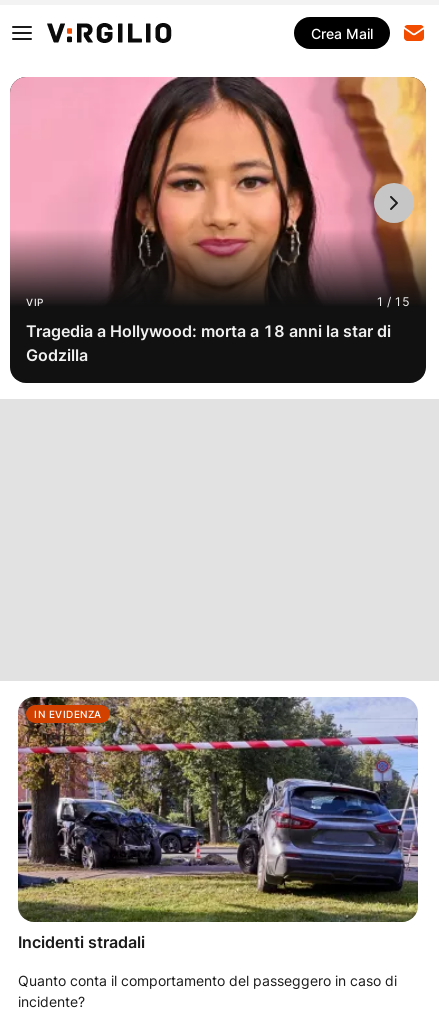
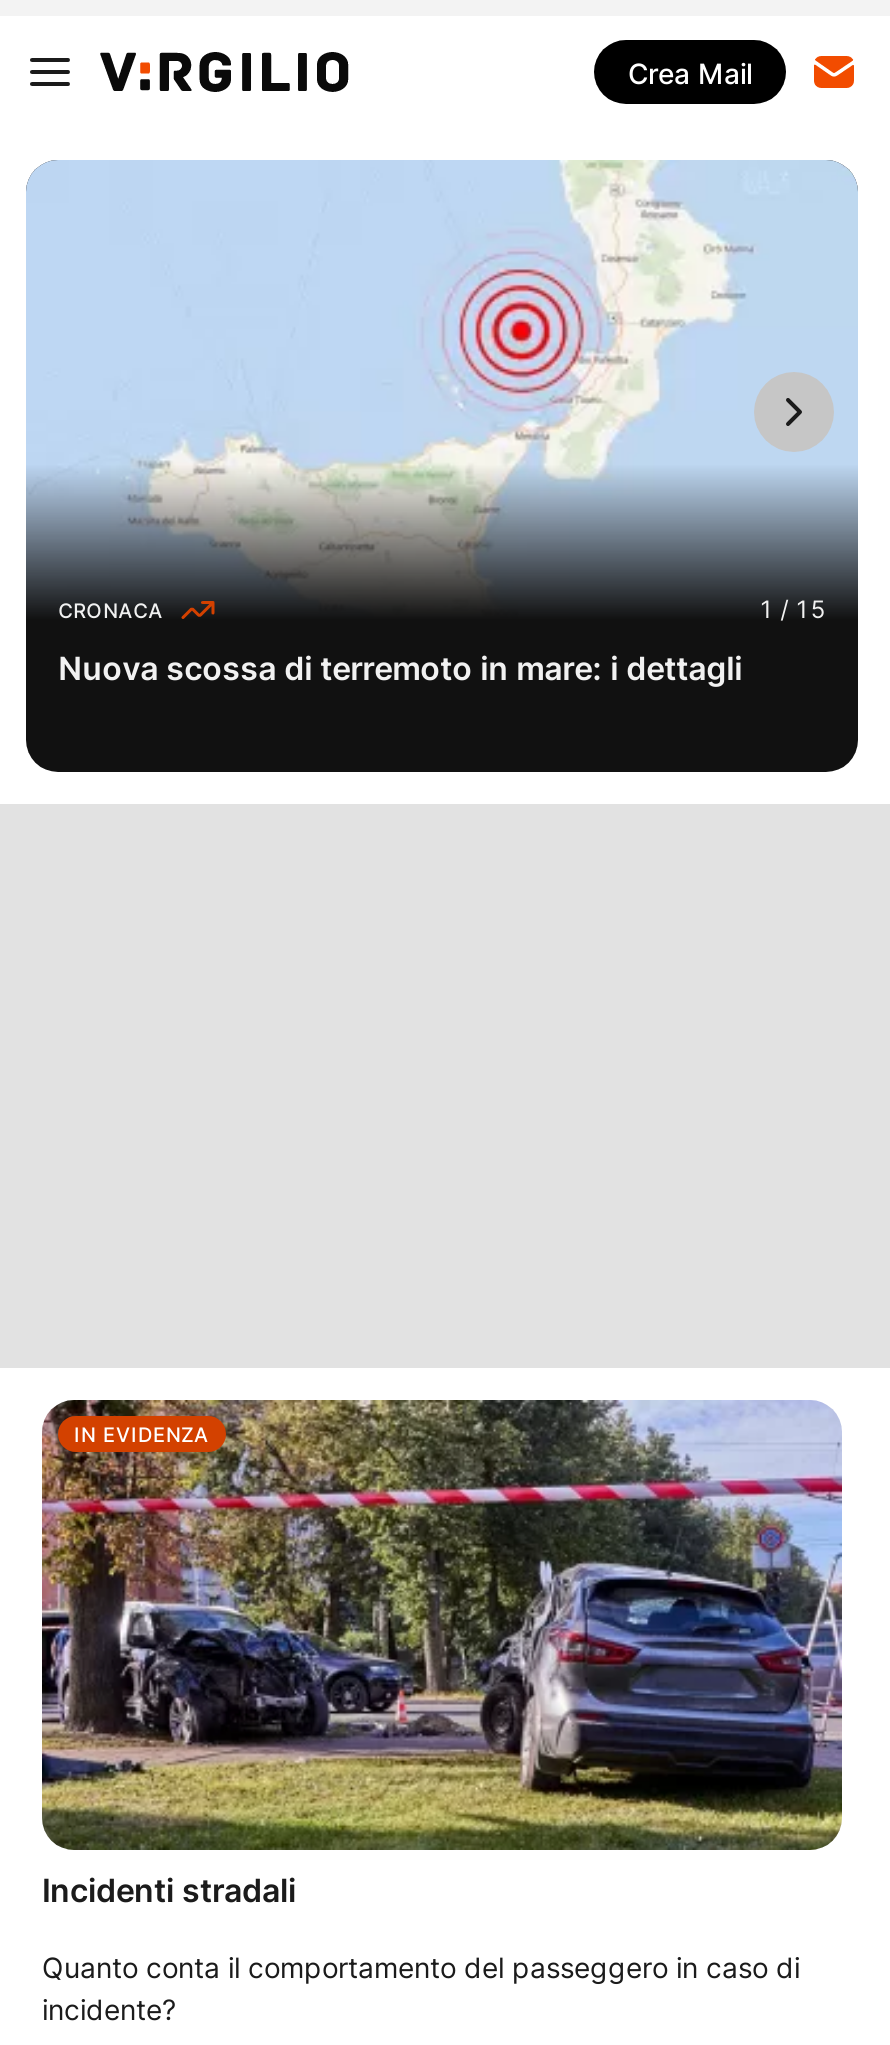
- [image]
- VIP
+ [image]
+ CRONACA

- Tragedia a Hollywood: morta a 18 anni la star di
- Godzilla
+ Nuova scossa di terremoto in mare: i dettagli
